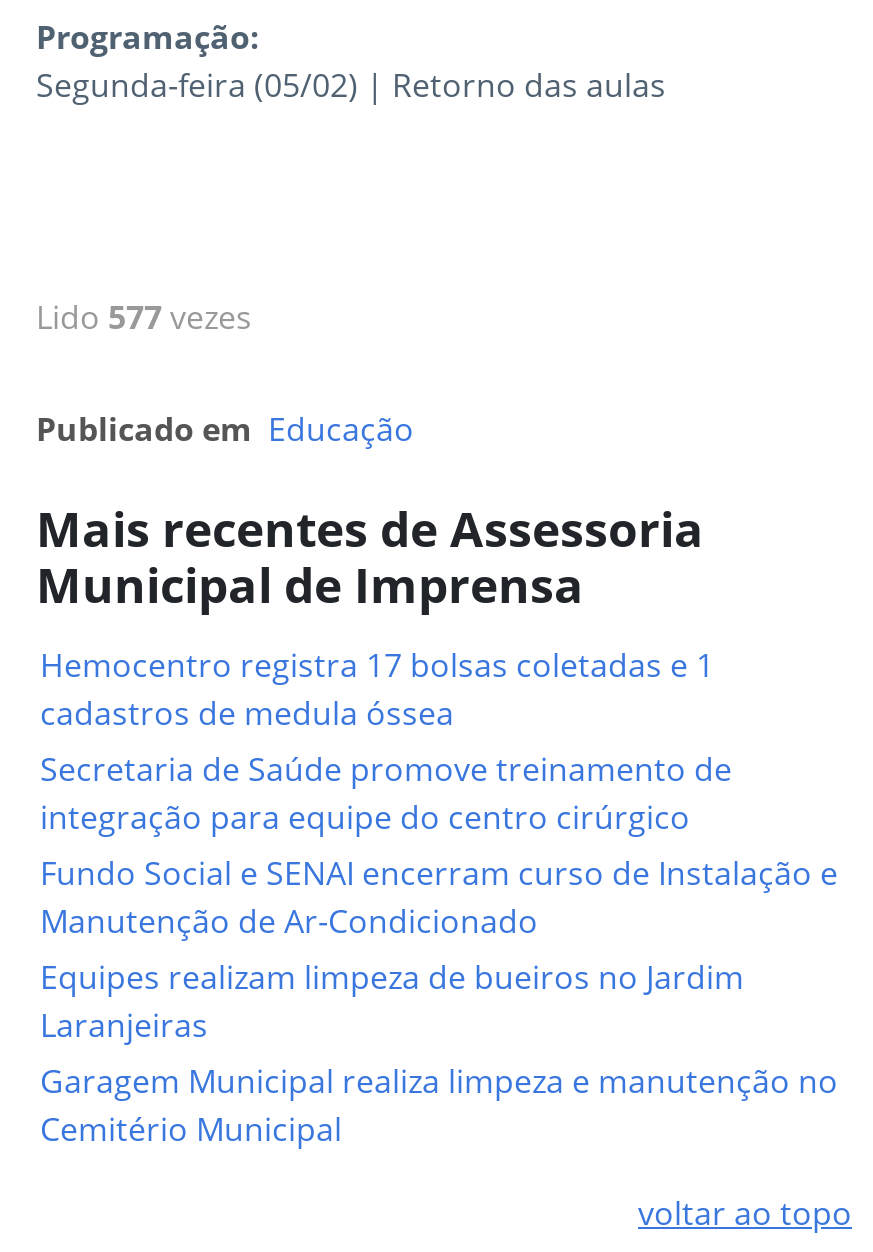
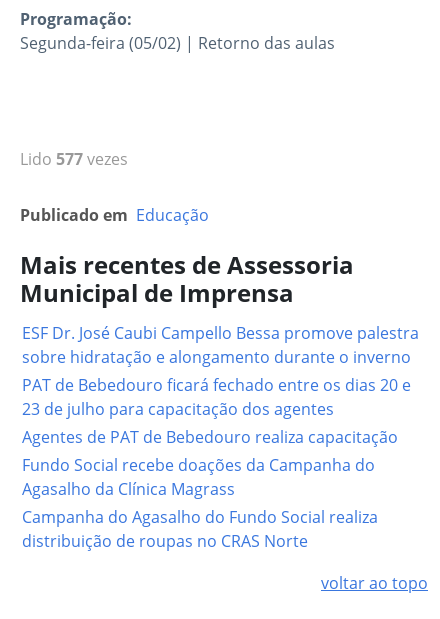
- Hemocentro registra 17 bolsas coletadas e 1
- cadastros de medula óssea
- Secretaria de Saúde promove treinamento de
- integração para equipe do centro cirúrgico
- Fundo Social e SENAI encerram curso de Instalação e
- Manutenção de Ar-Condicionado
- Equipes realizam limpeza de bueiros no Jardim
- Laranjeiras
- Garagem Municipal realiza limpeza e manutenção no
- Cemitério Municipal
+ ESF Dr. José Caubi Campello Bessa promove palestra
+ sobre hidratação e alongamento durante o inverno
+ PAT de Bebedouro ficará fechado entre os dias 20 e
+ 23 de julho para capacitação dos agentes
+ Agentes de PAT de Bebedouro realiza capacitação
+ Fundo Social recebe doações da Campanha do
+ Agasalho da Clínica Magrass
+ Campanha do Agasalho do Fundo Social realiza
+ distribuição de roupas no CRAS Norte
